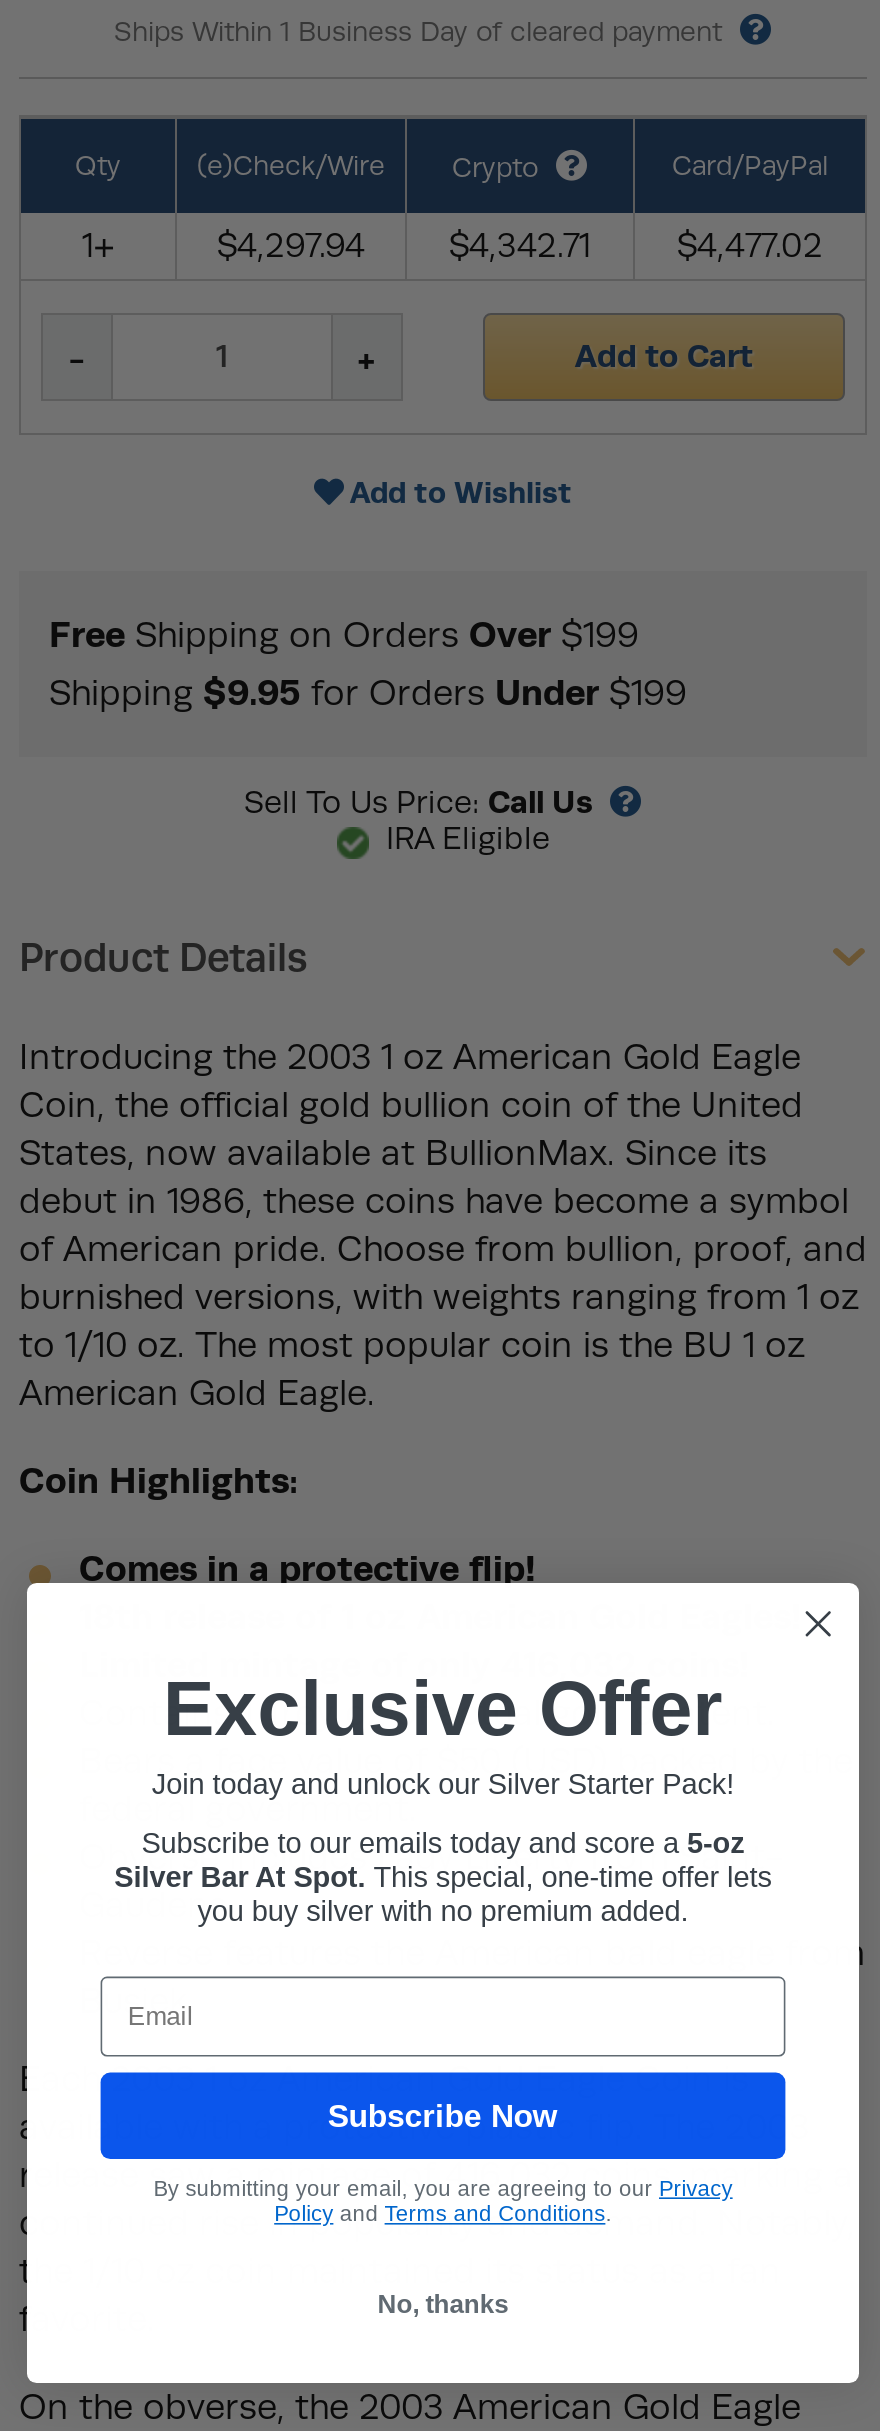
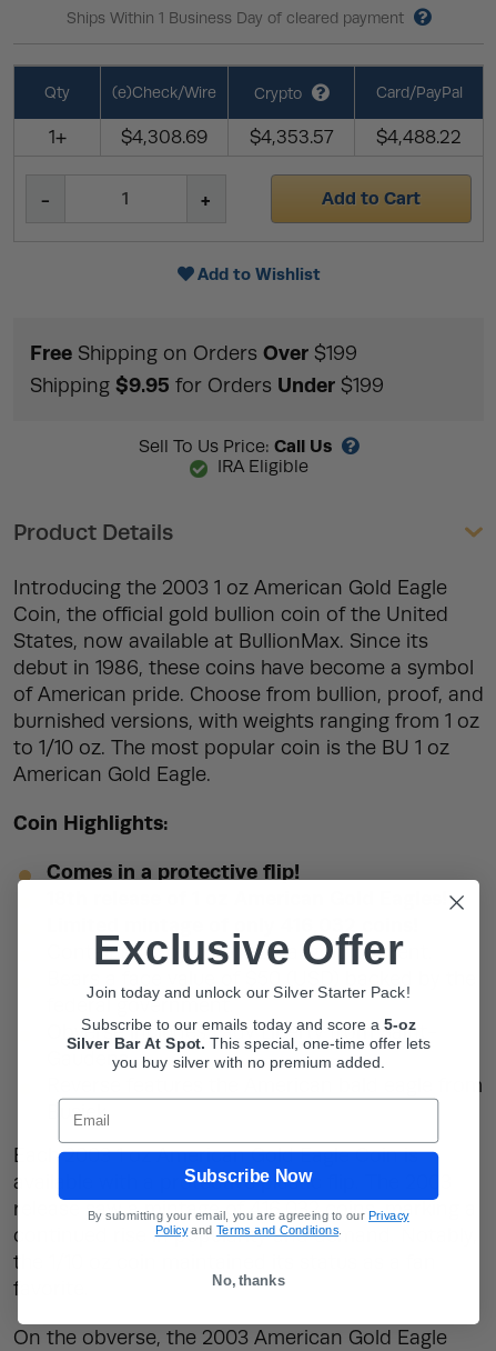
- $4,297.94
+ $4,308.69

- $4,342.71
+ $4,353.57

- $4,477.02
+ $4,488.22
